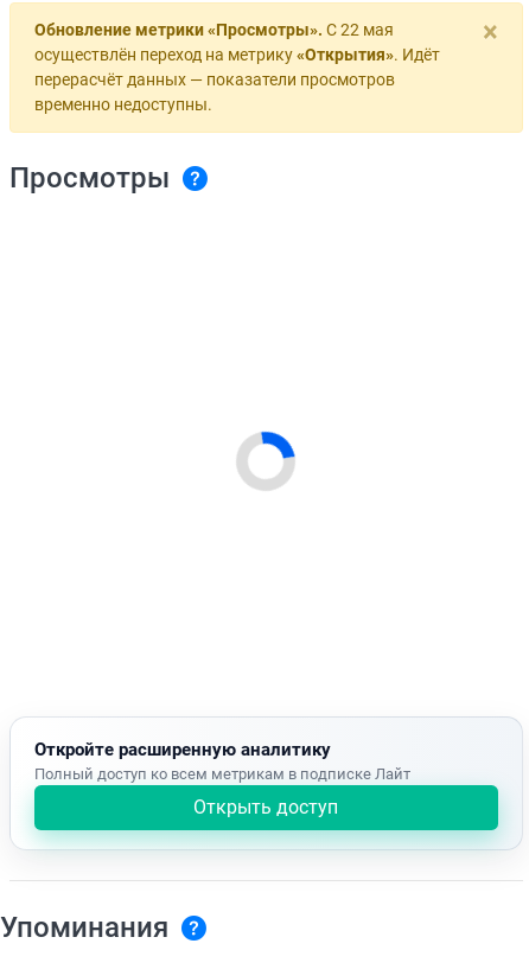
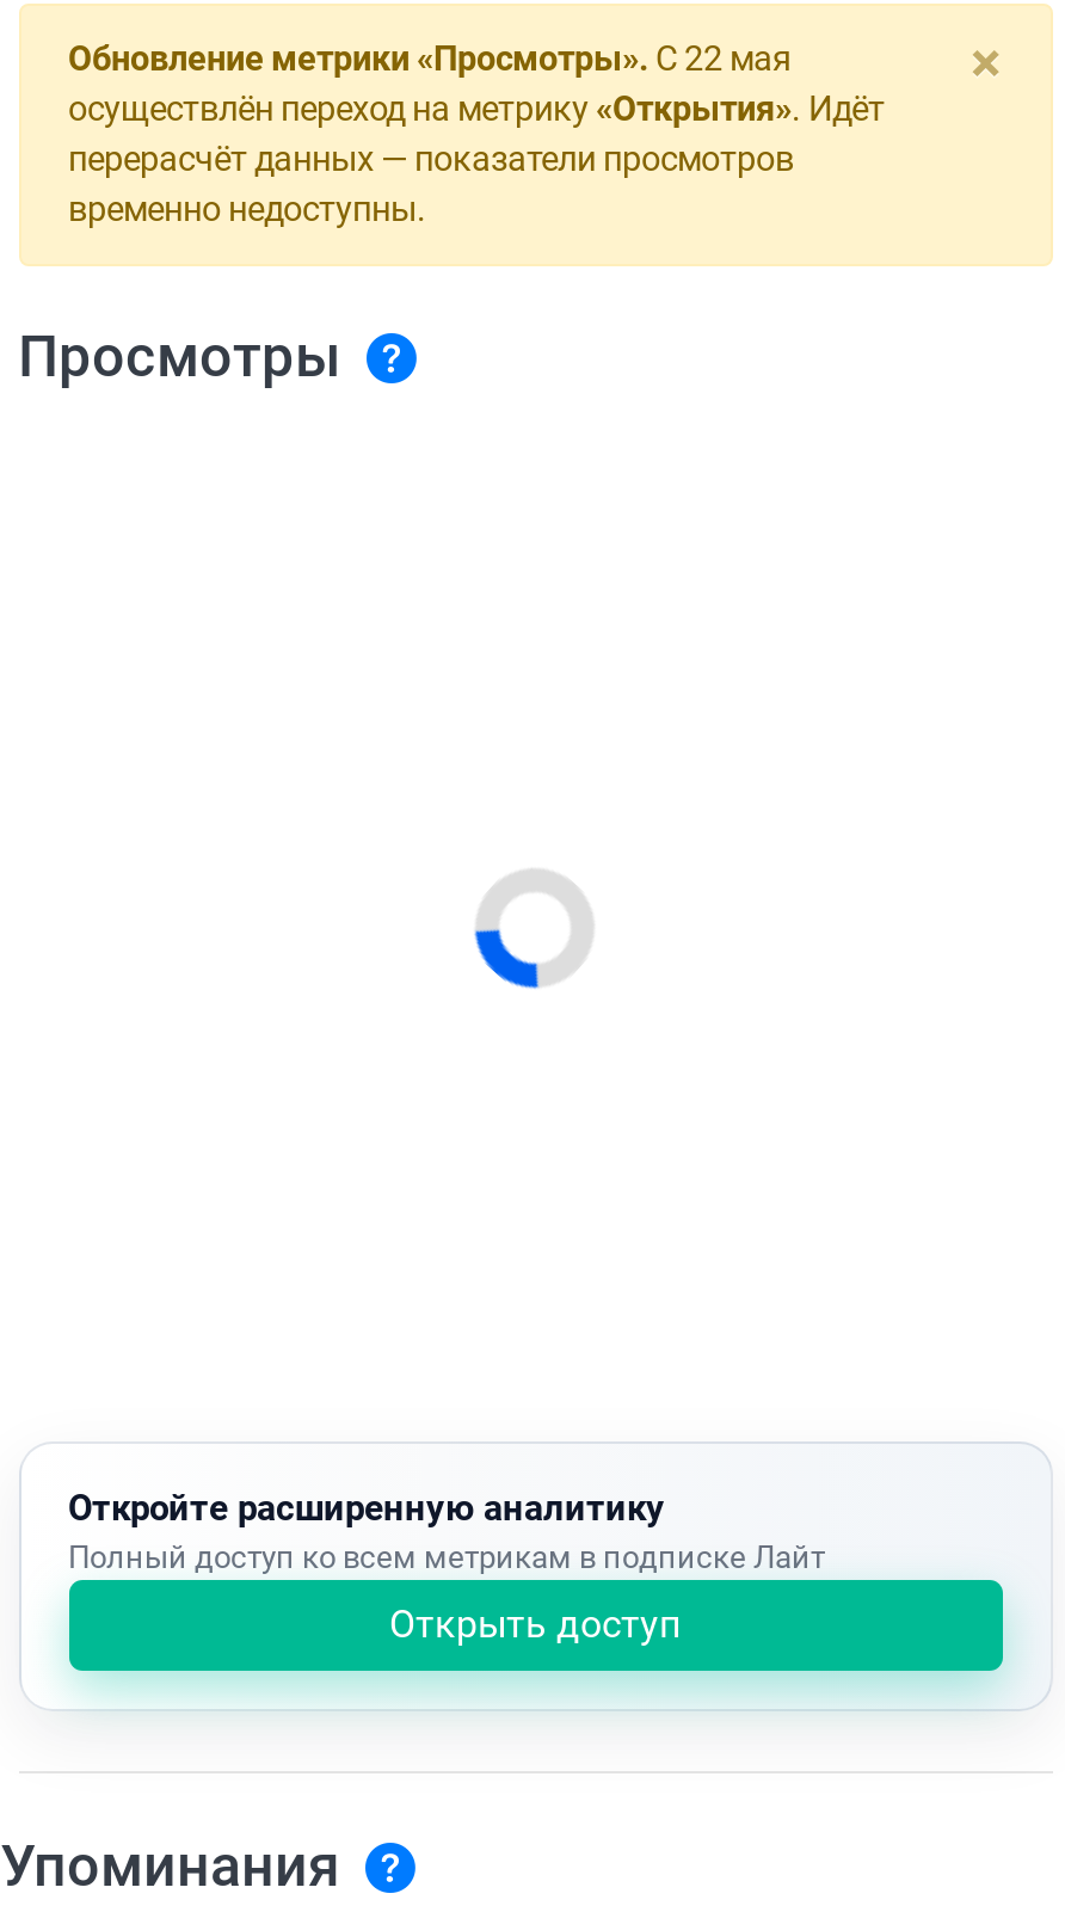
- [image]
+ [image]
